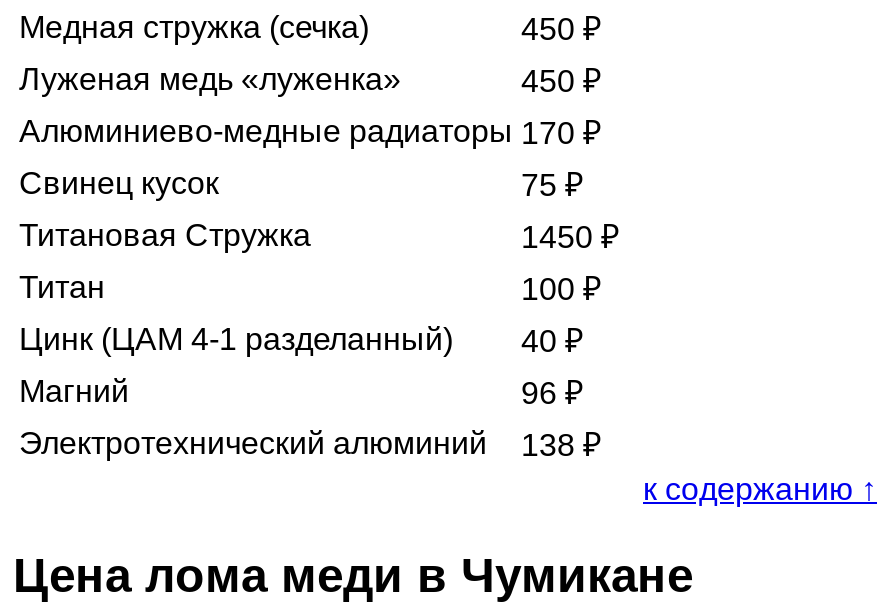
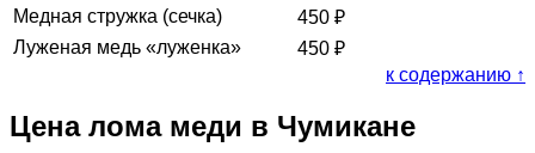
- Алюминиево-медные радиаторы 170 ₽
- Свинец кусок
- 75 ₽
- Титановая Стружка
- 1450 ₽
- Титан
- 100 ₽
- Цинк (ЦАМ 4-1 разделанный)
- 40 ₽
- Магний
- 96 ₽
- Электротехнический алюминий
- 138 ₽
